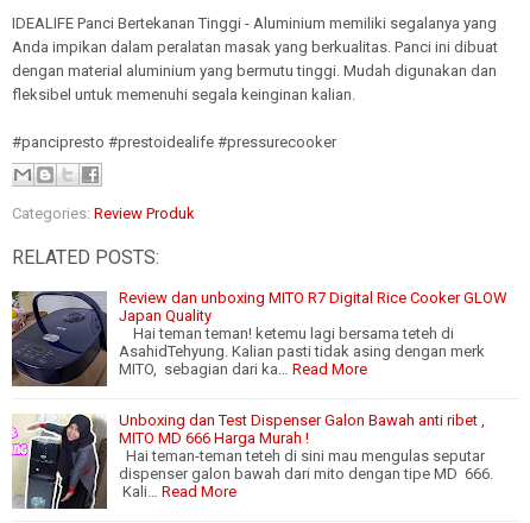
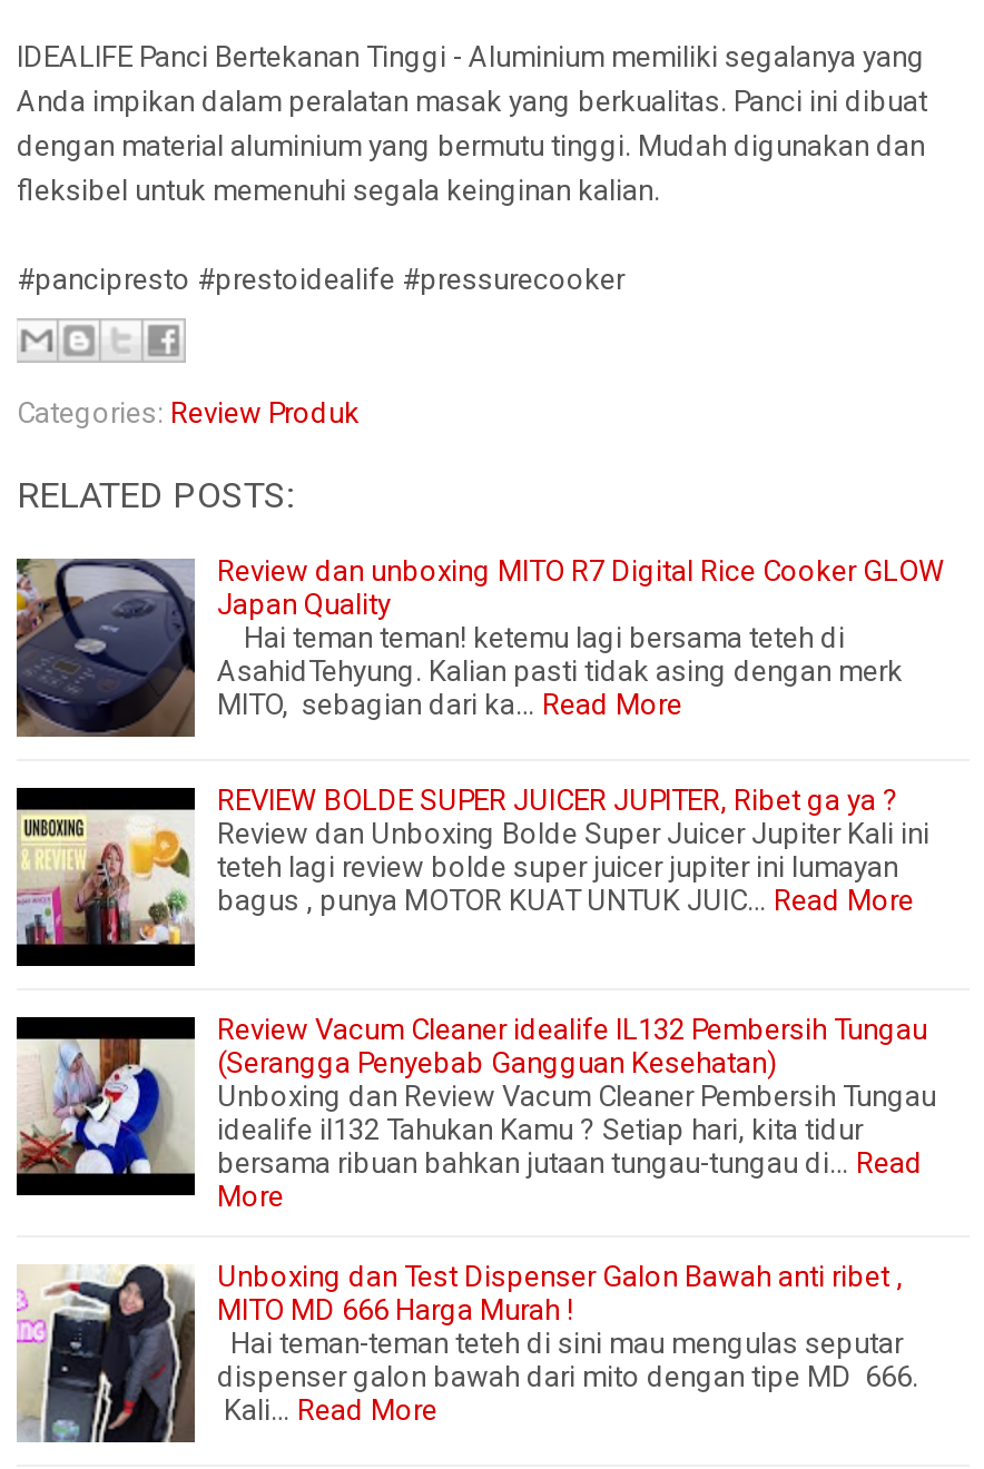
+ [image]
+ REVIEW BOLDE SUPER JUICER JUPITER, Ribet ga ya ?
+ Review dan Unboxing Bolde Super Juicer Jupiter Kali ini
+ teteh lagi review bolde super juicer jupiter ini lumayan
+ bagus , punya MOTOR KUAT UNTUK JUIC… Read More

+ [image]
+ Review Vacum Cleaner idealife IL132 Pembersih Tungau
+ (Serangga Penyebab Gangguan Kesehatan)
+ Unboxing dan Review Vacum Cleaner Pembersih Tungau
+ idealife il132 Tahukan Kamu ? Setiap hari, kita tidur
+ bersama ribuan bahkan jutaan tungau-tungau di… Read
+ More
